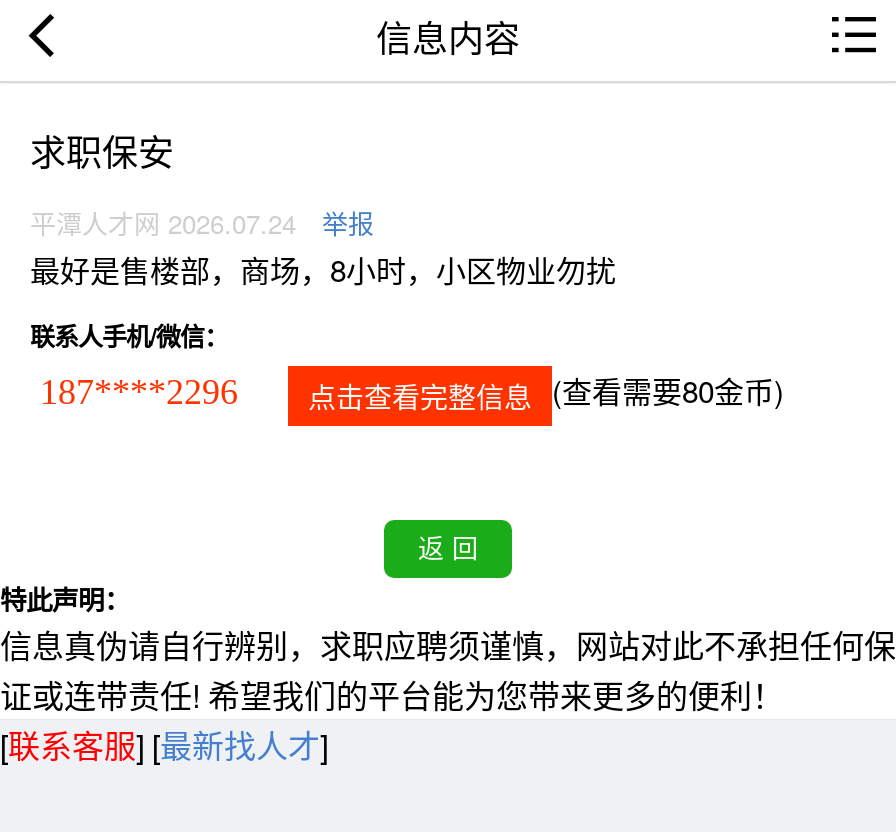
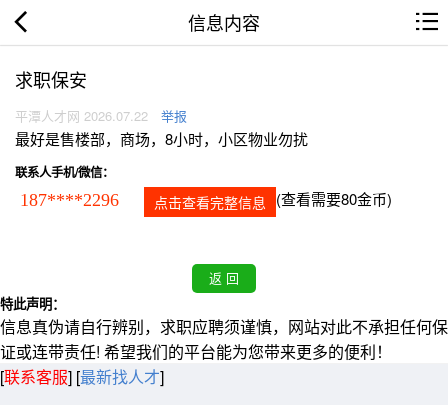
- 平潭人才网 2026.07.24 举报
+ 平潭人才网 2026.07.22 举报
